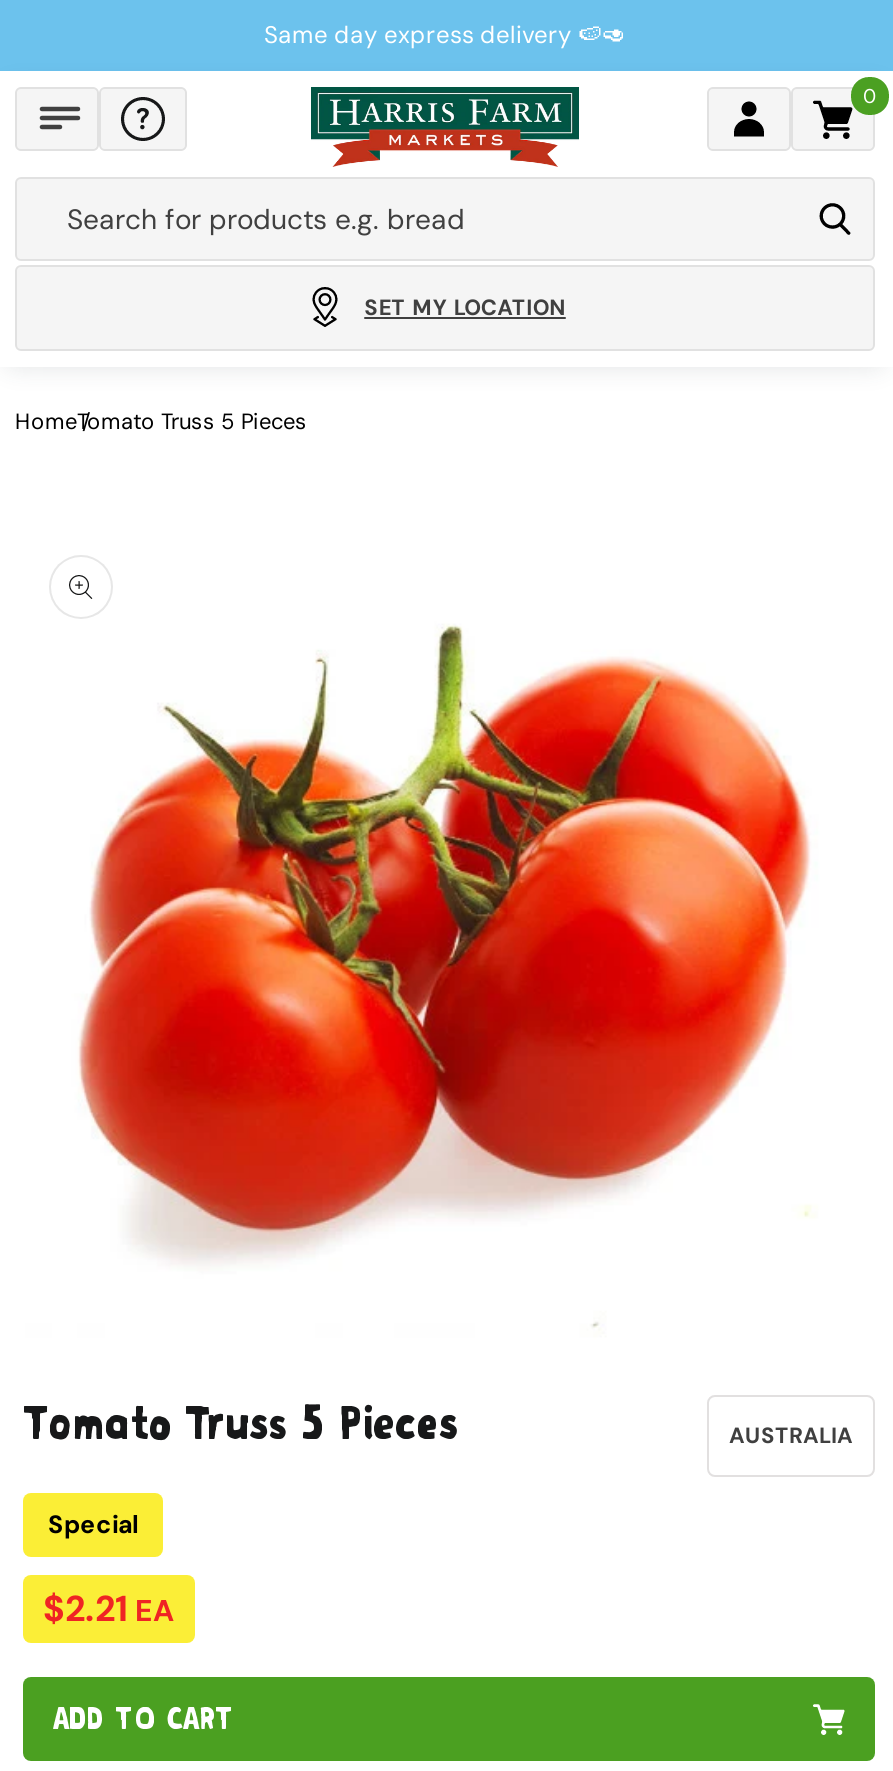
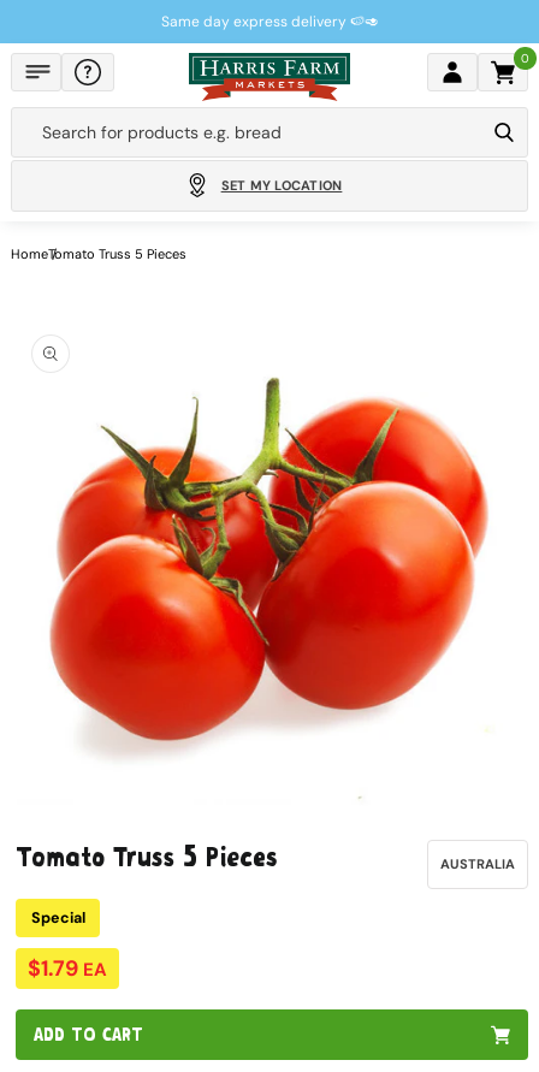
- $2.21 EA
+ $1.79 EA
